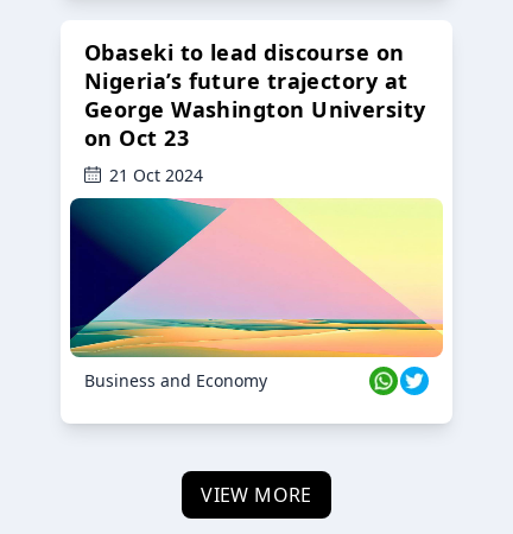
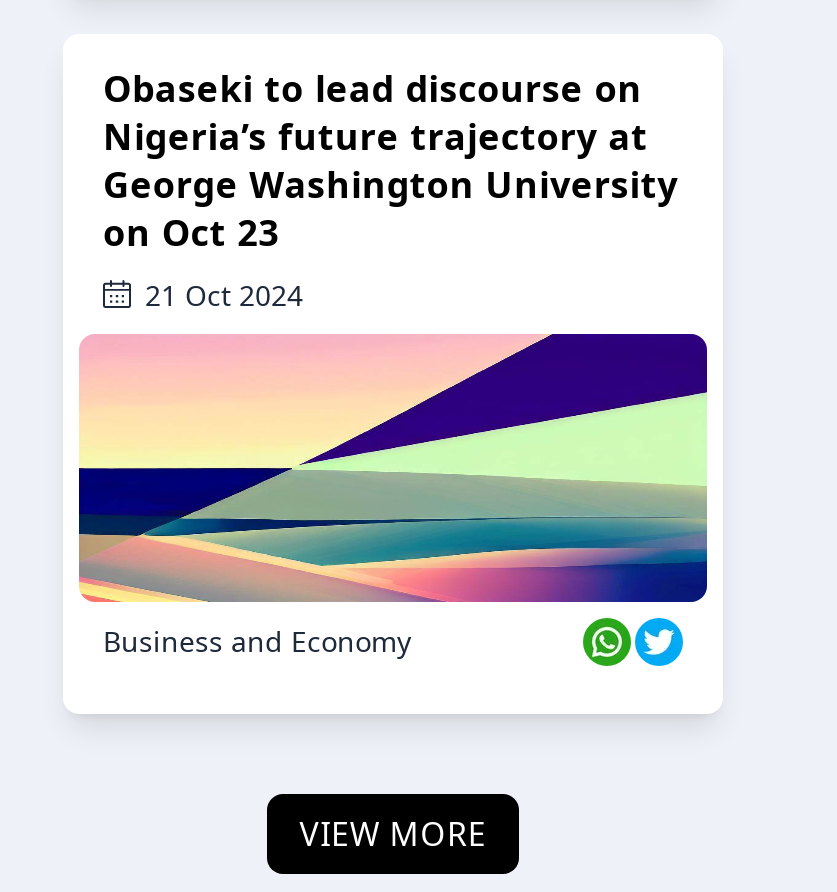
- [image]
+ [image]
